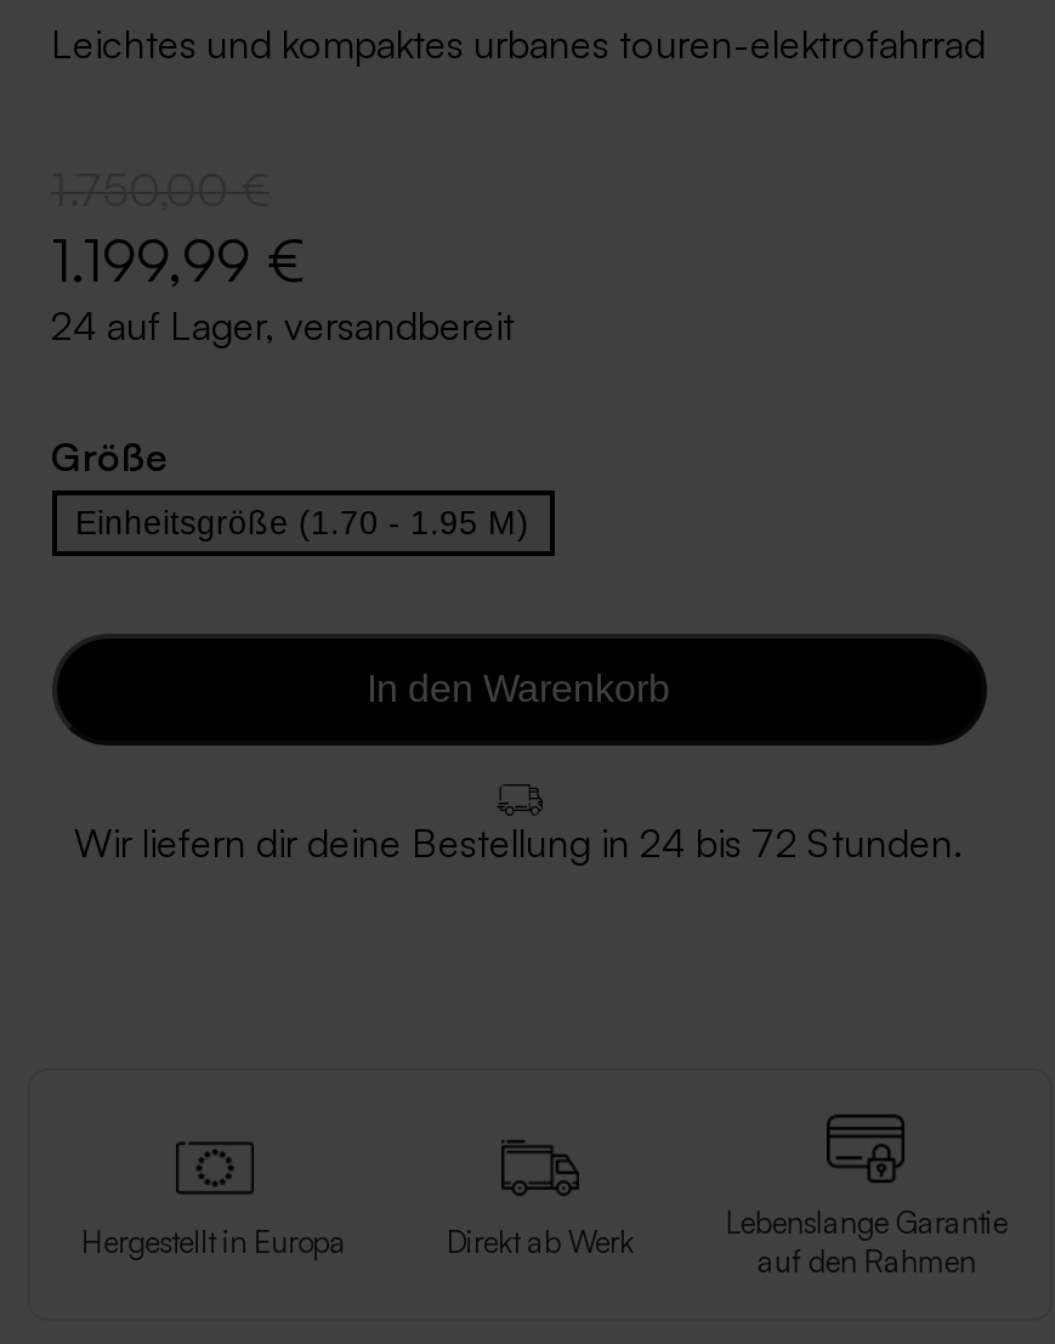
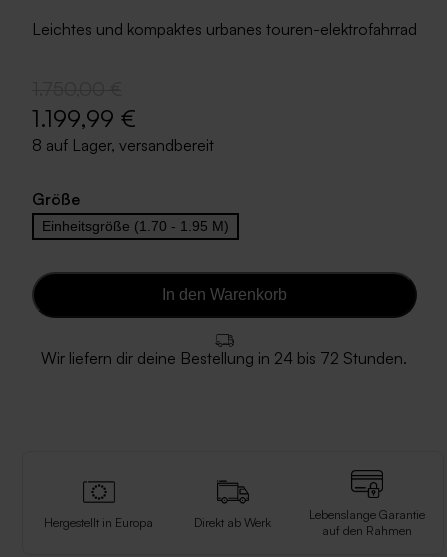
- 24 auf Lager, versandbereit
+ 8 auf Lager, versandbereit
